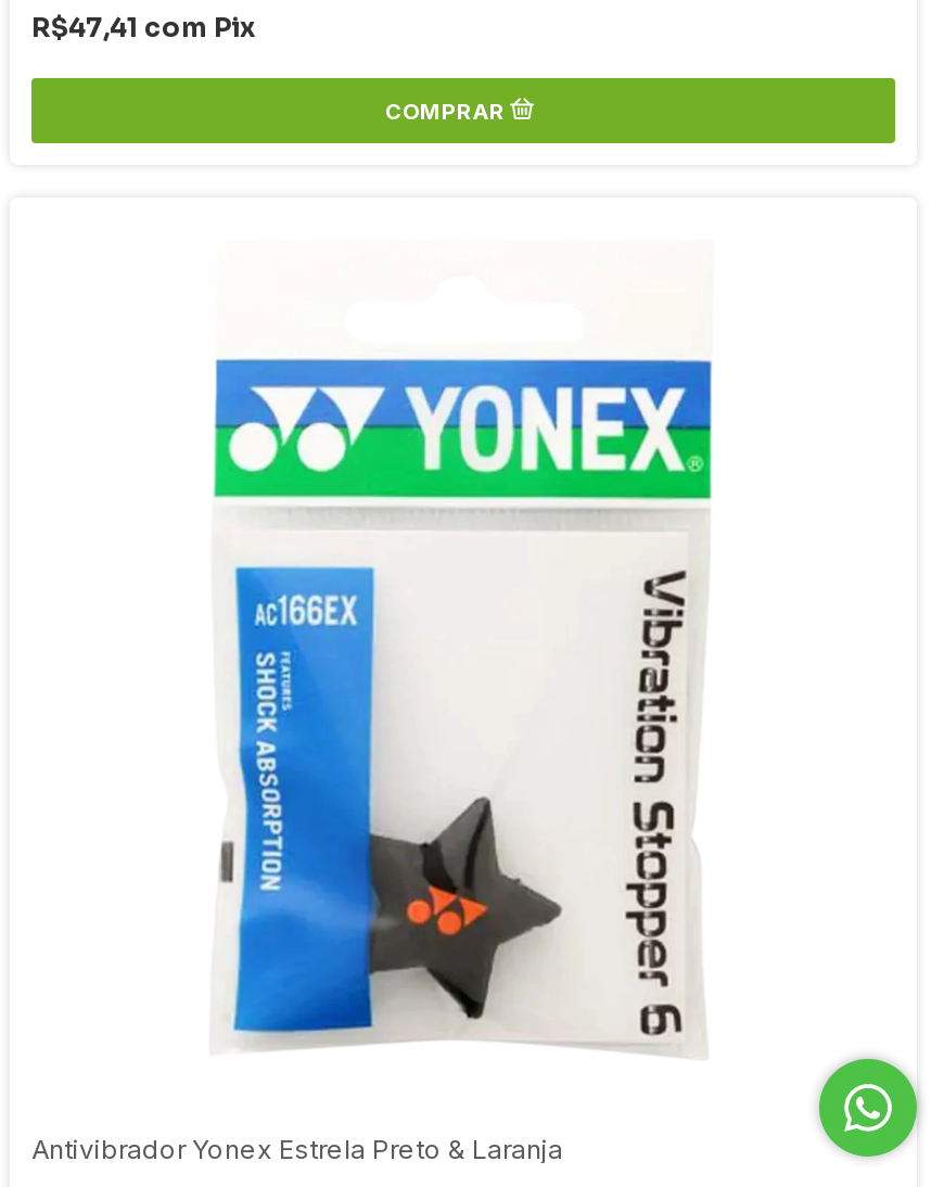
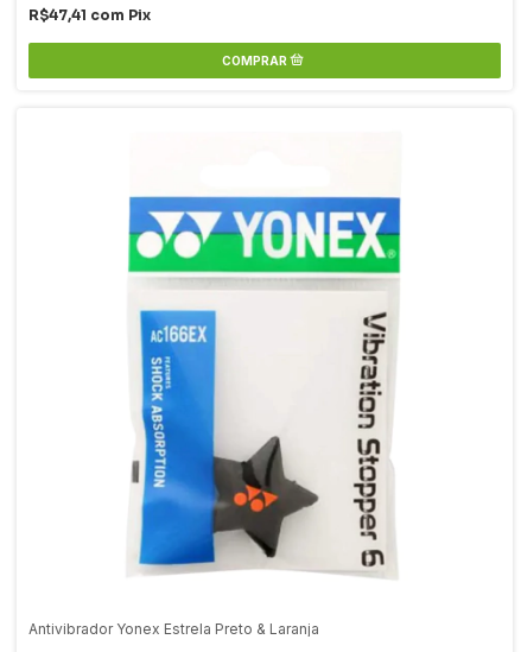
- [image]
